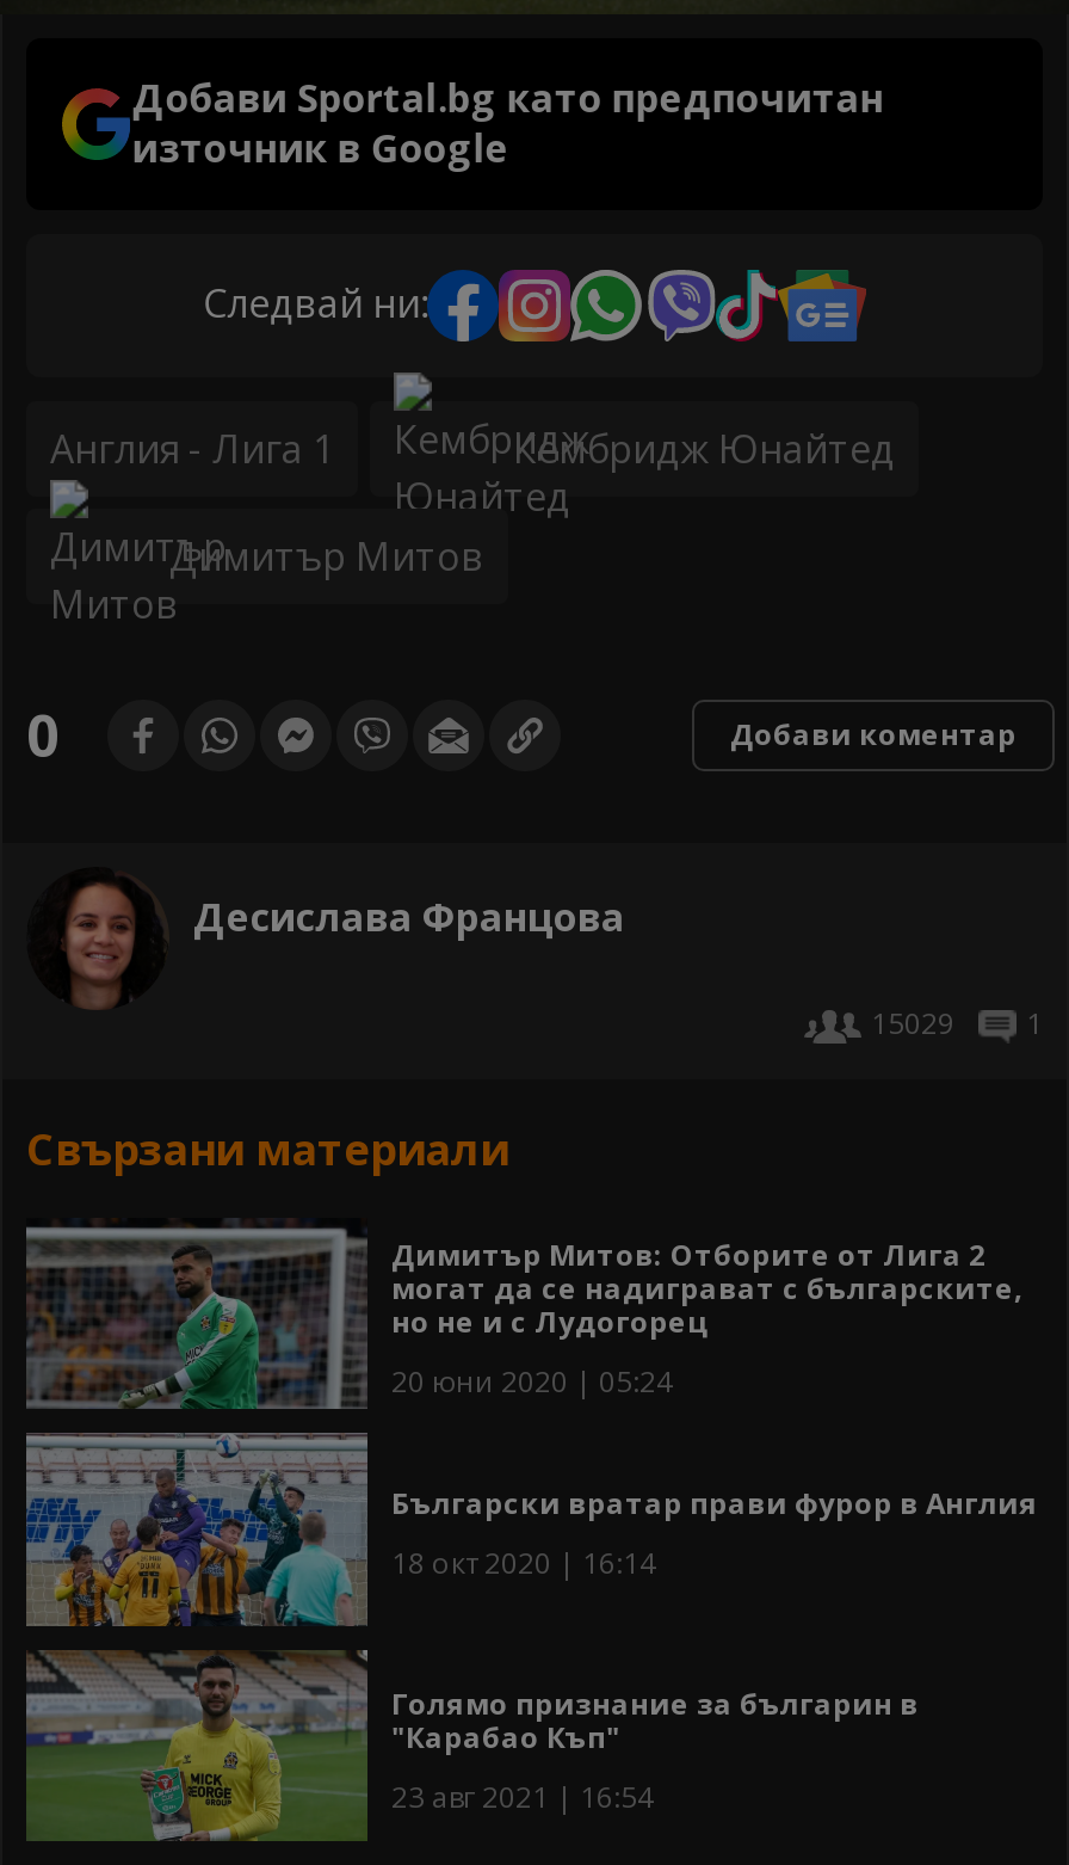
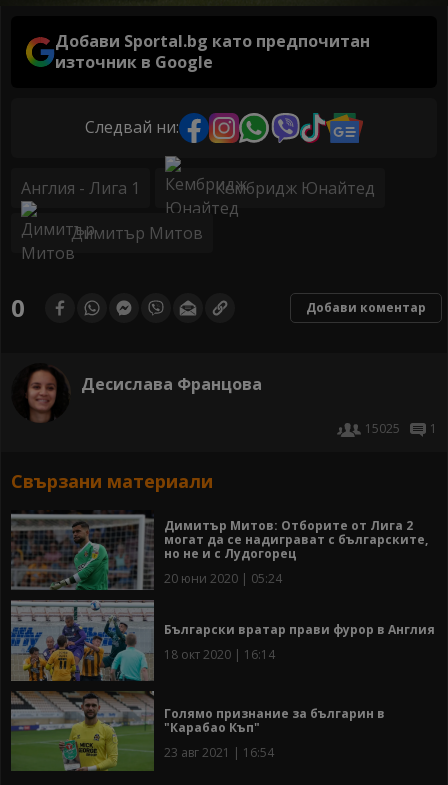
- 15029 1
+ 15025 1
